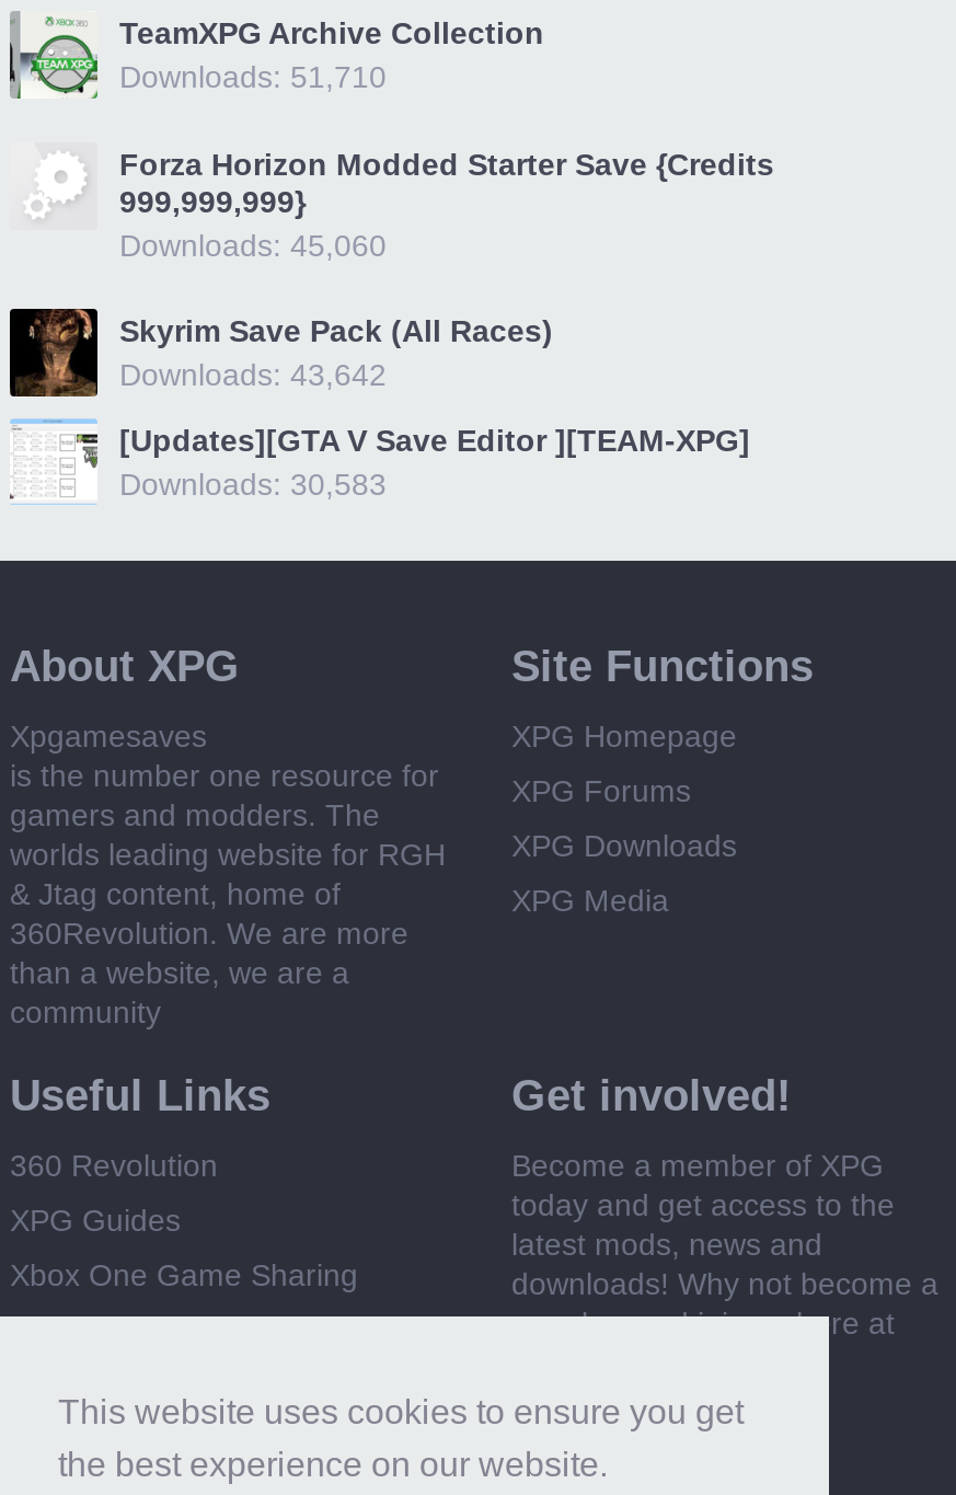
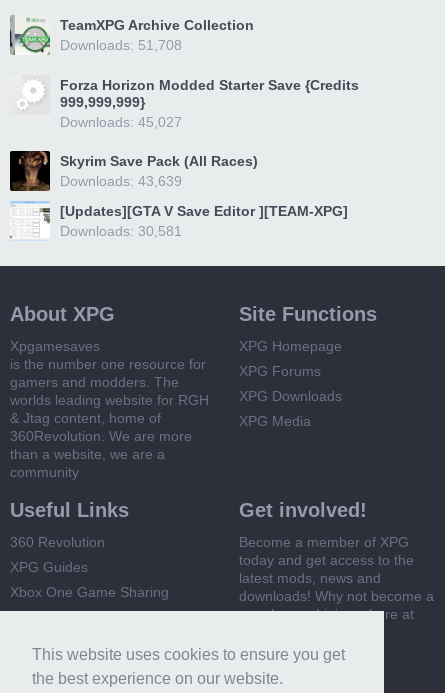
- Downloads: 51,710
+ Downloads: 51,708

- Downloads: 45,060
+ Downloads: 45,027

- Downloads: 43,642
+ Downloads: 43,639

- Downloads: 30,583
+ Downloads: 30,581
